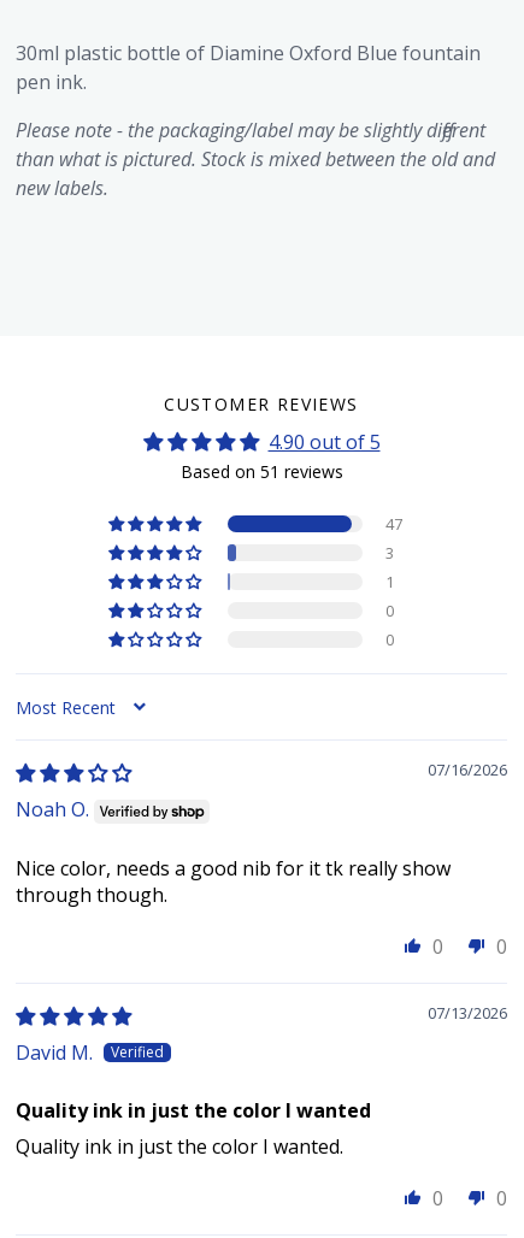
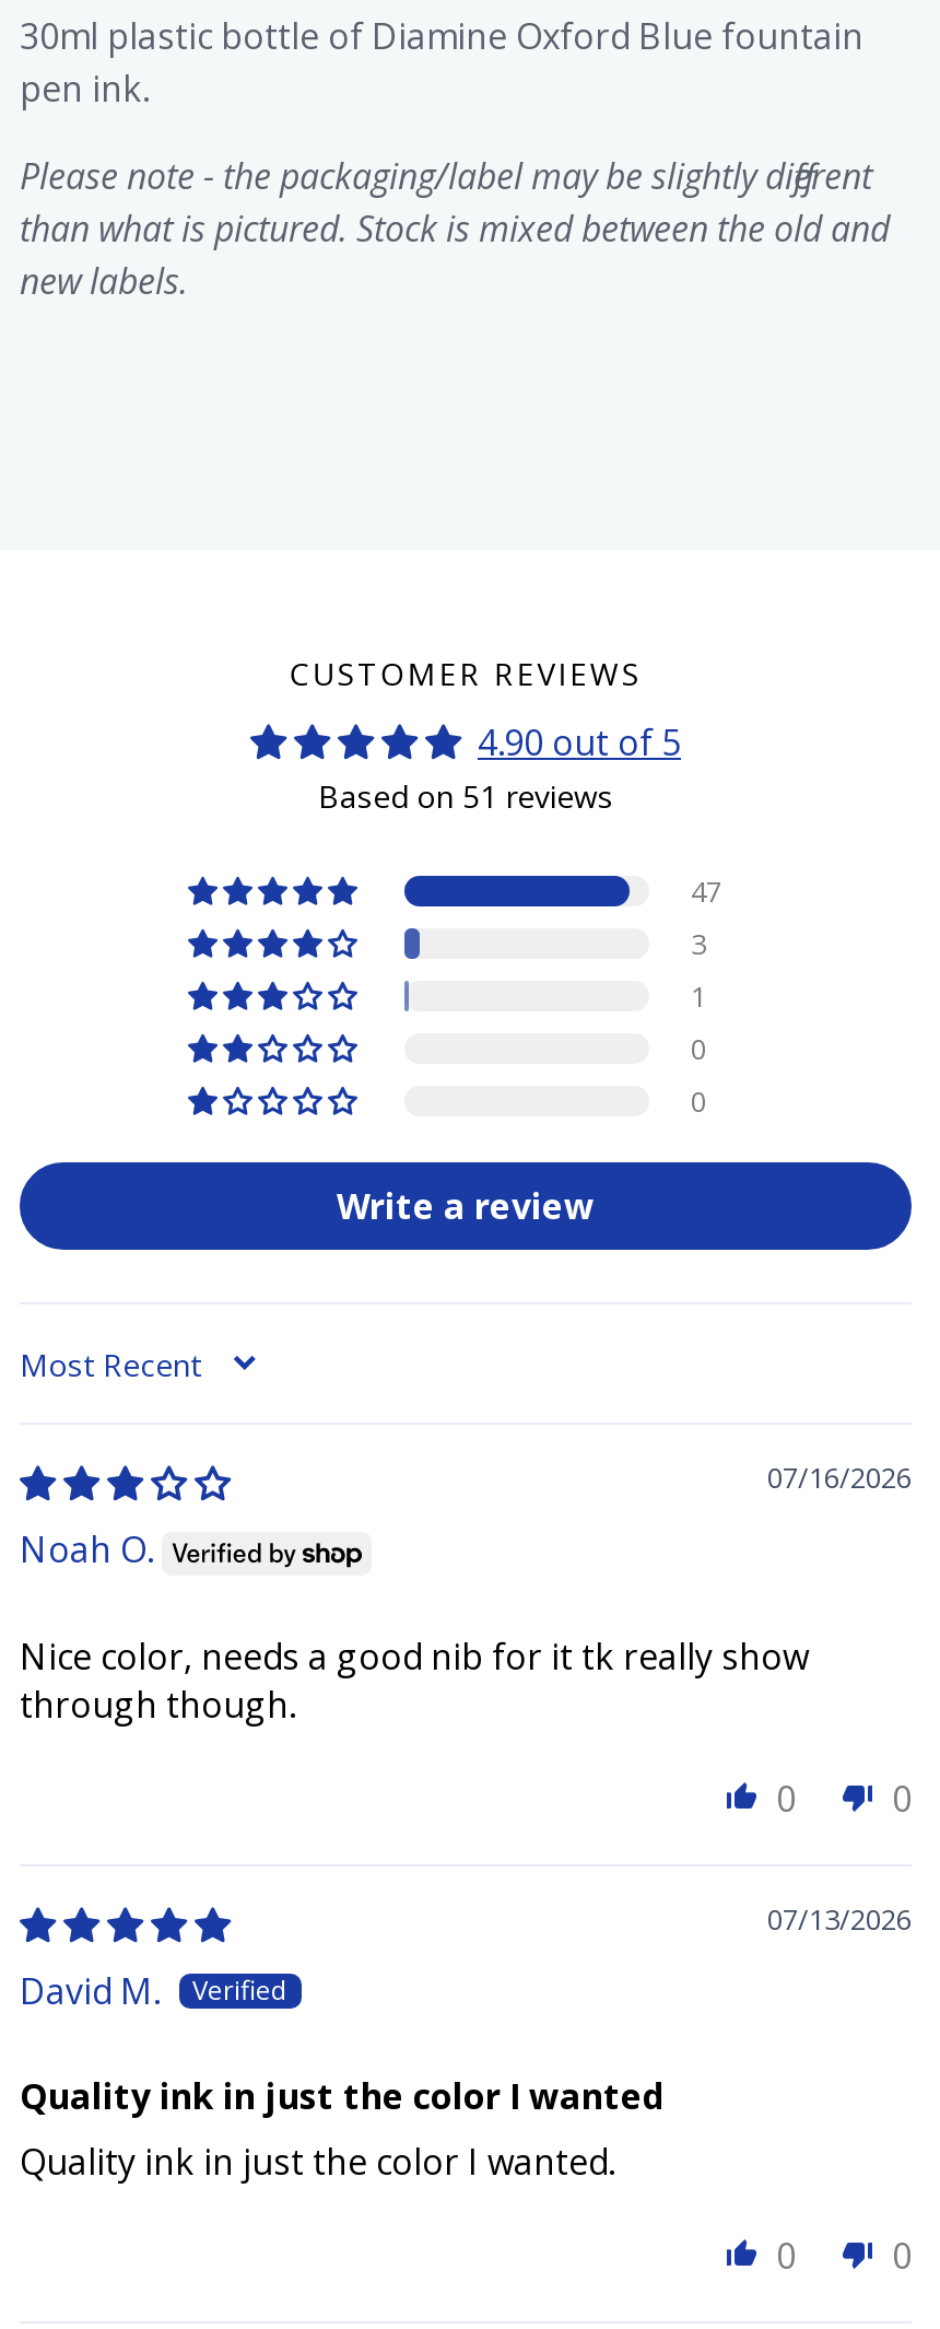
+ Write a review
